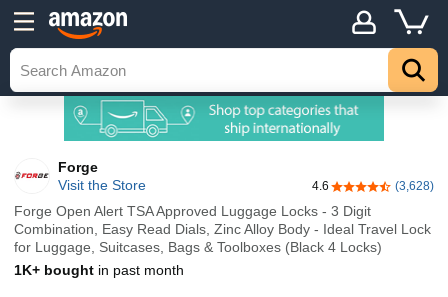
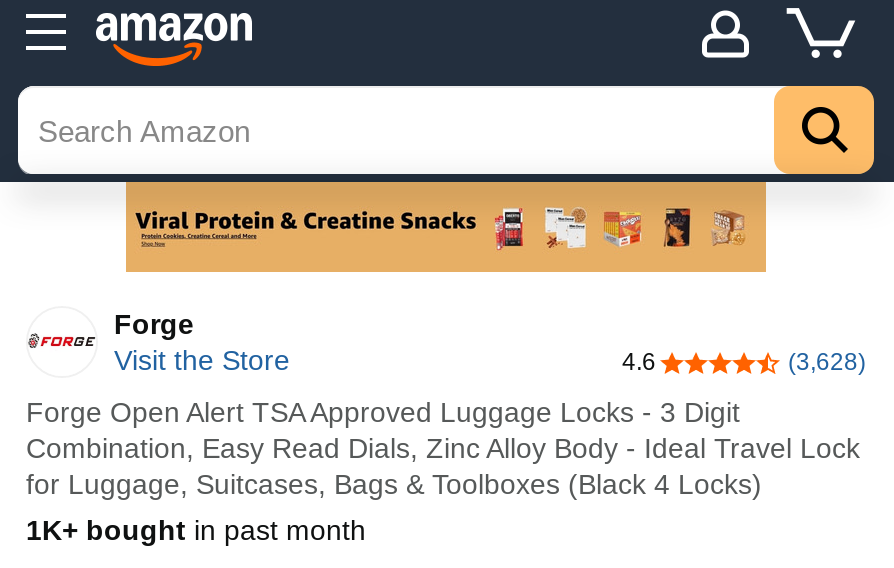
- [image]
+ [image]
